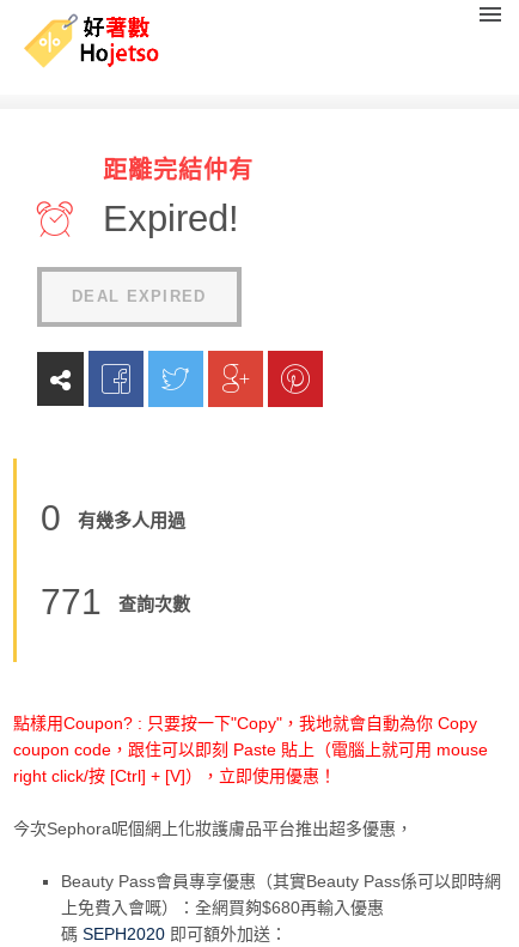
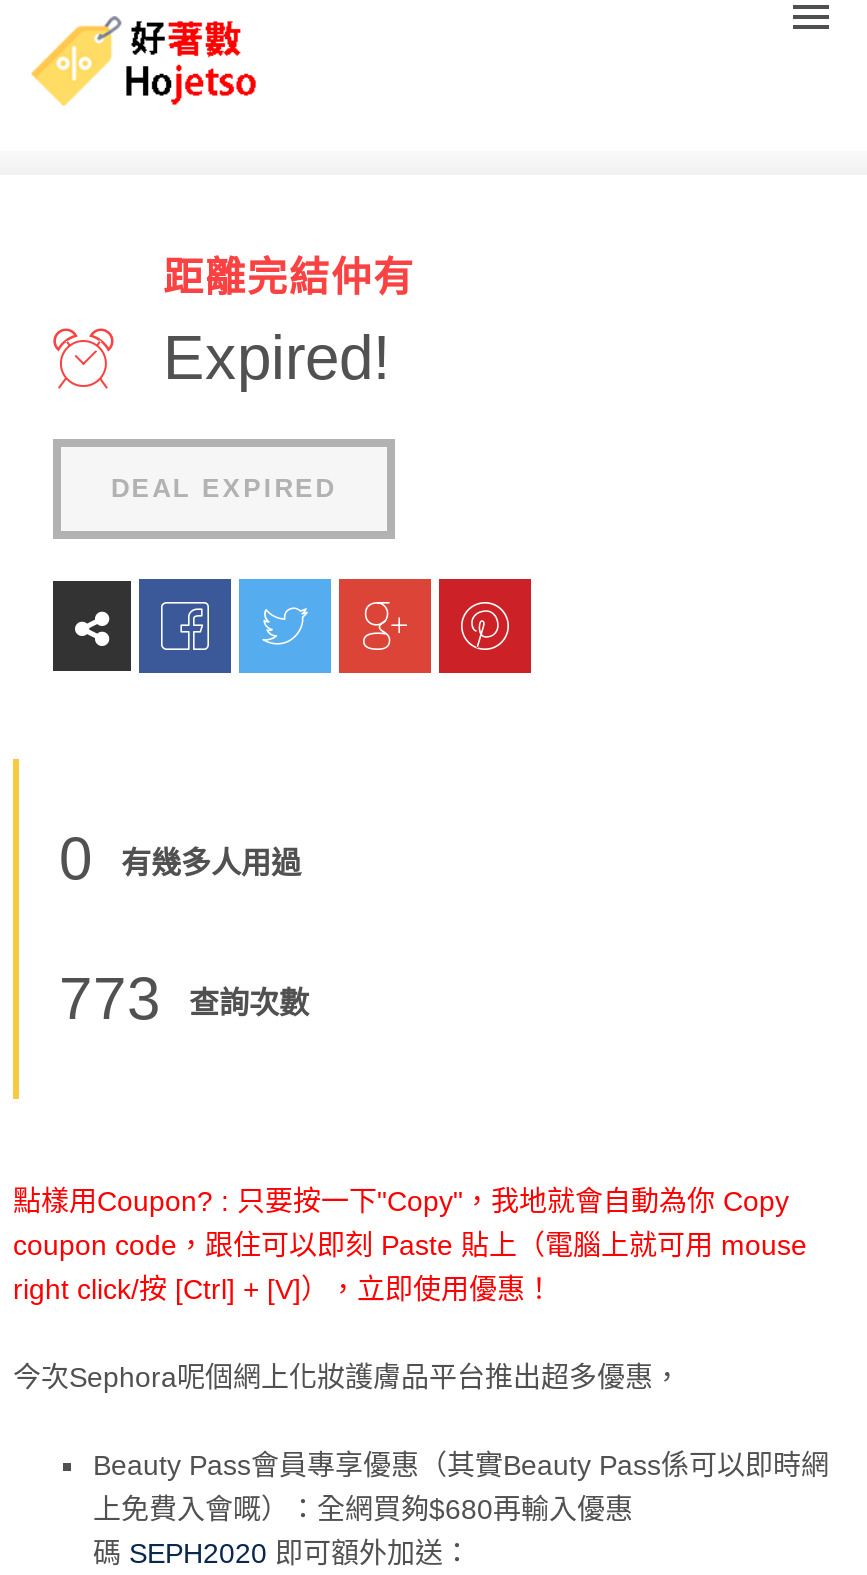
- 771 查詢次數
+ 773 查詢次數
